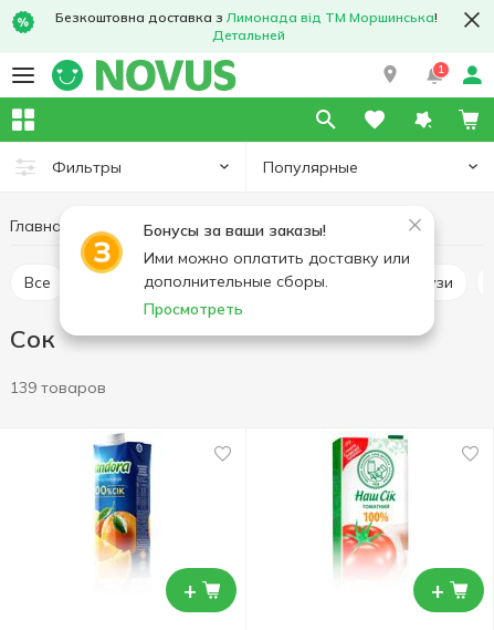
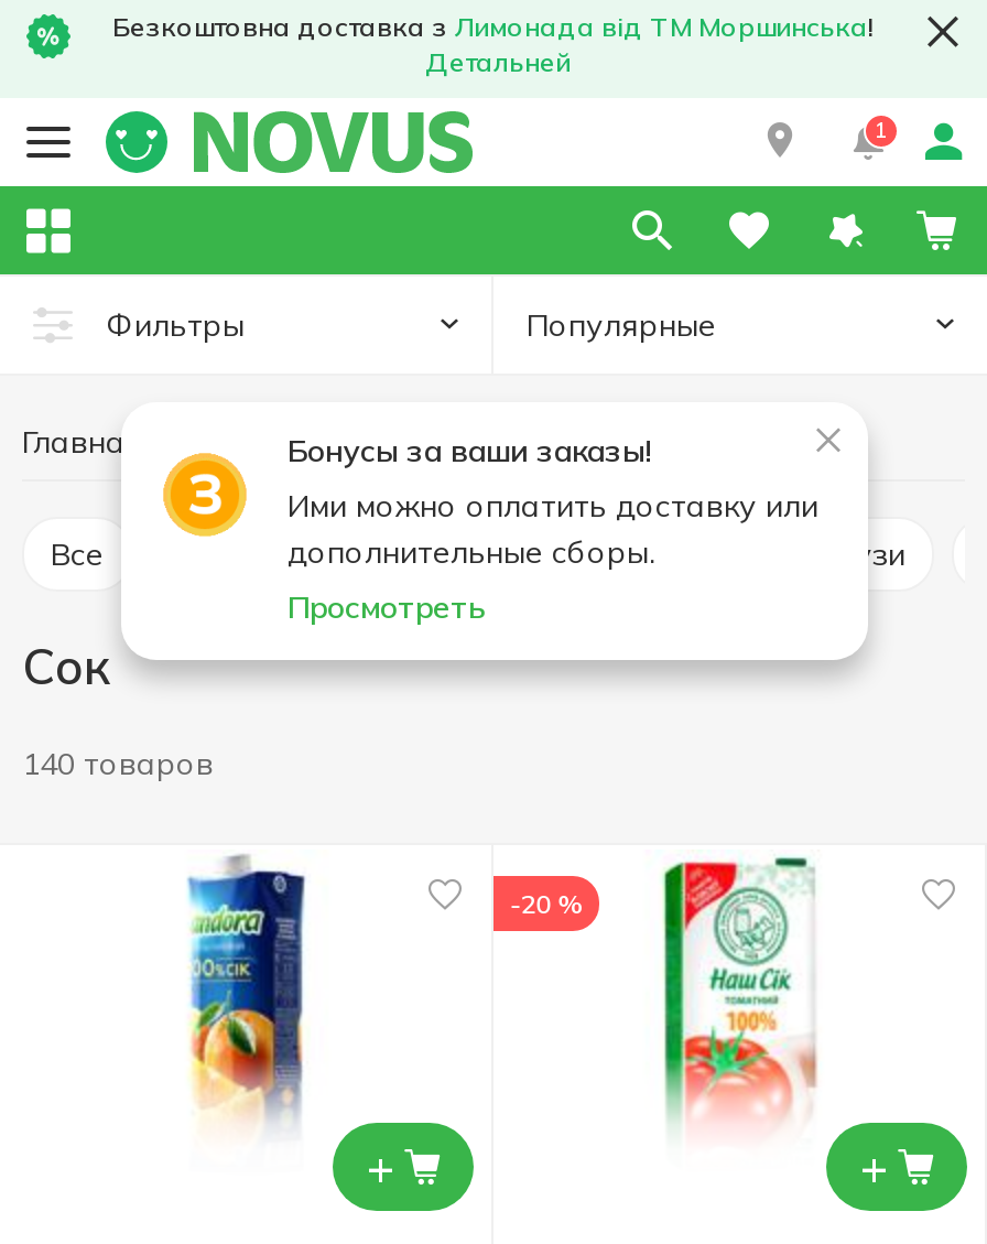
+ -20 %

- 139 товаров
+ 140 товаров
